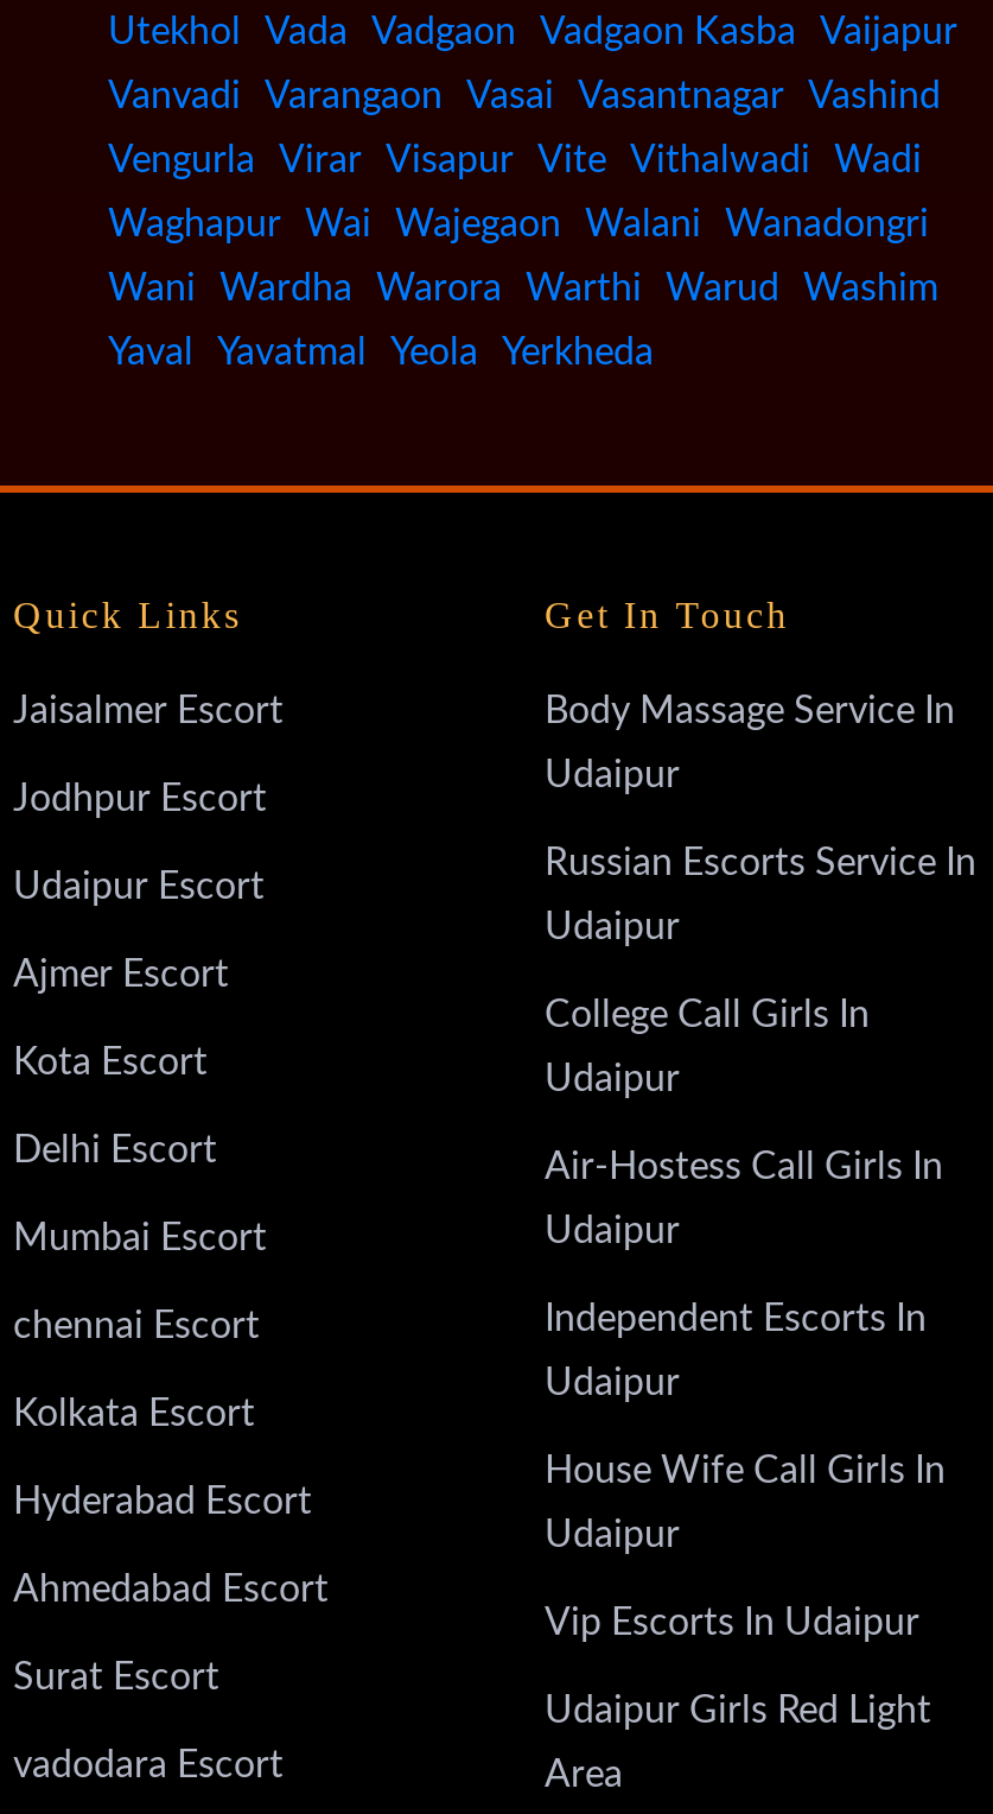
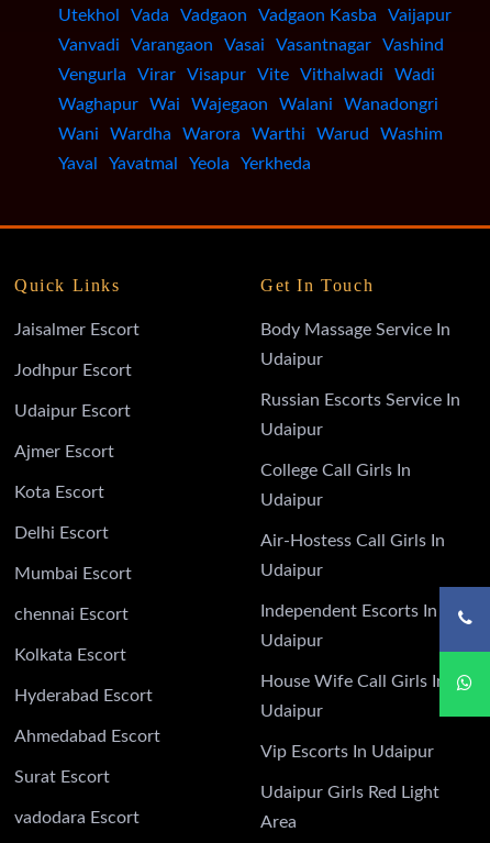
+ [image]
